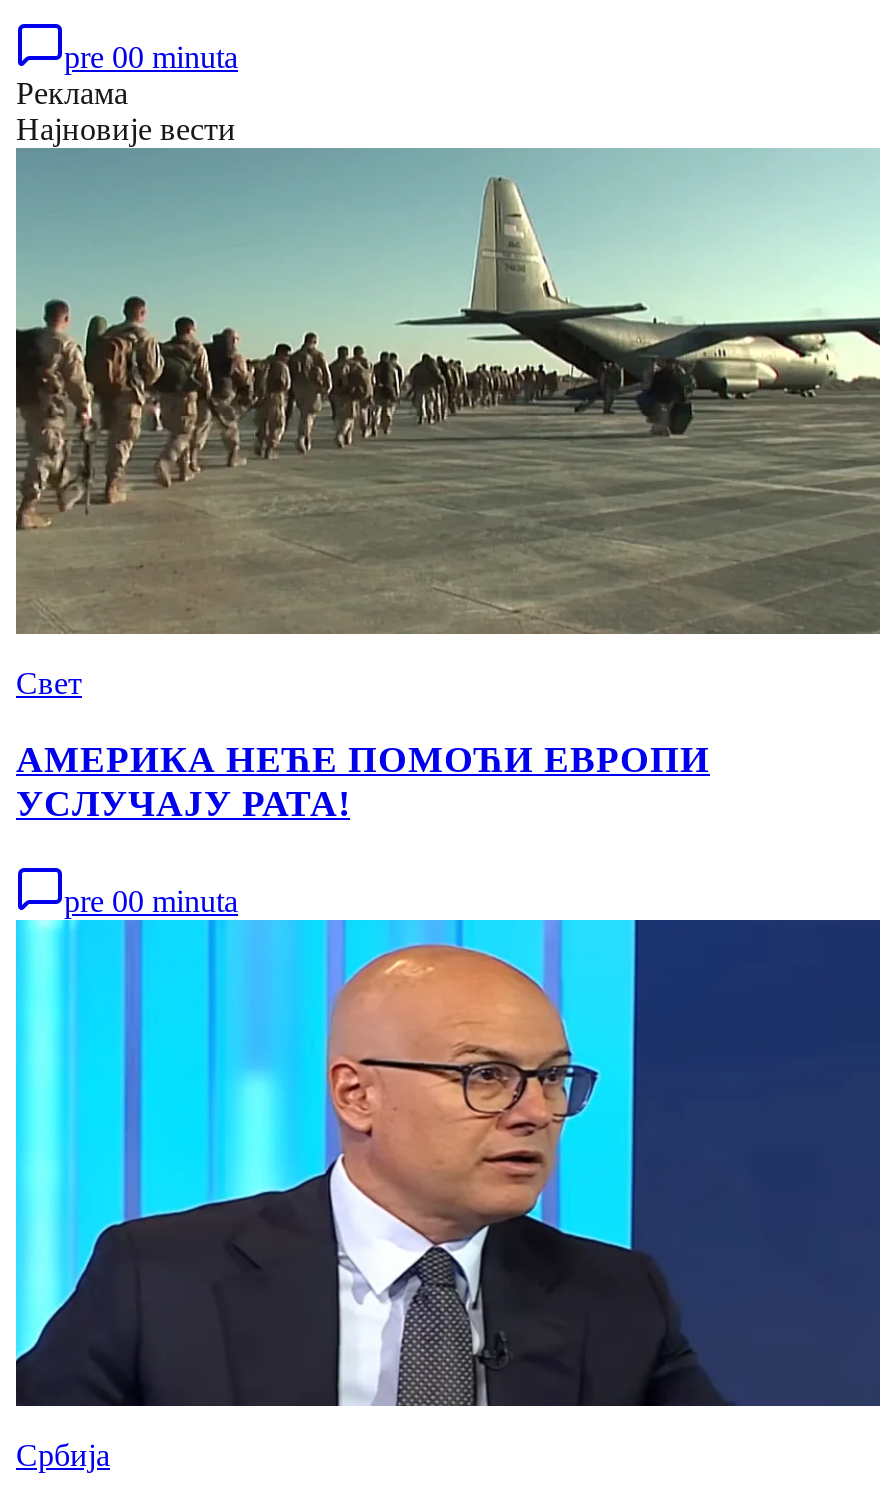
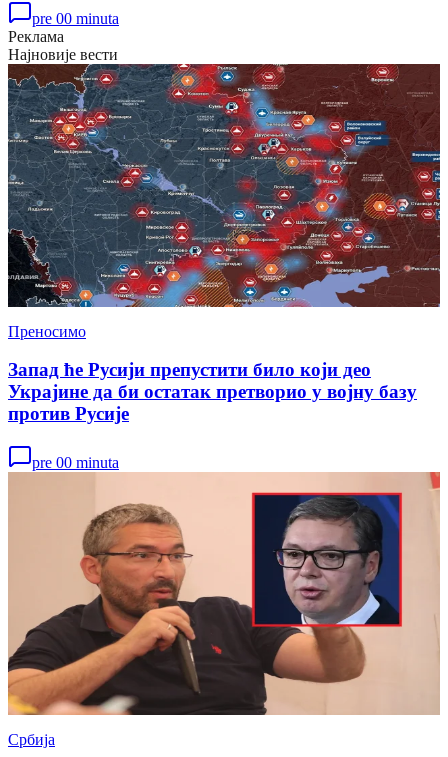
- [image]
- Свет
+ [image]
+ Преносимо

- АМЕРИКА НЕЋЕ ПОМОЋИ ЕВРОПИ
- УСЛУЧАЈУ РАТА!
+ Запад ће Русији препустити било који део
+ Украјине да би остатак претворио у војну базу
+ против Русије

- [image]
+ [image]
